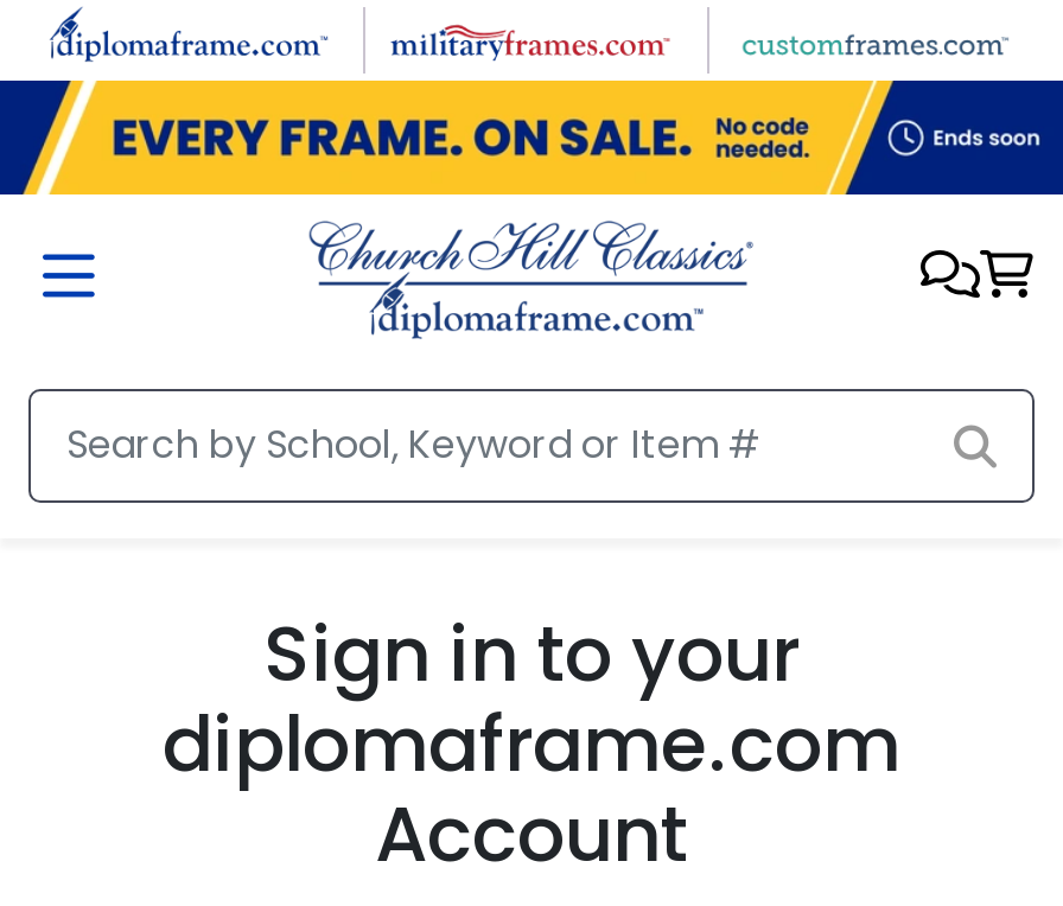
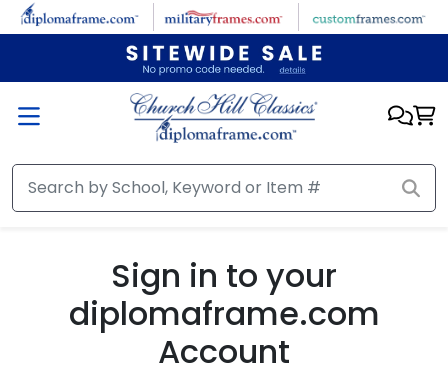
- [image]
+ [image]
